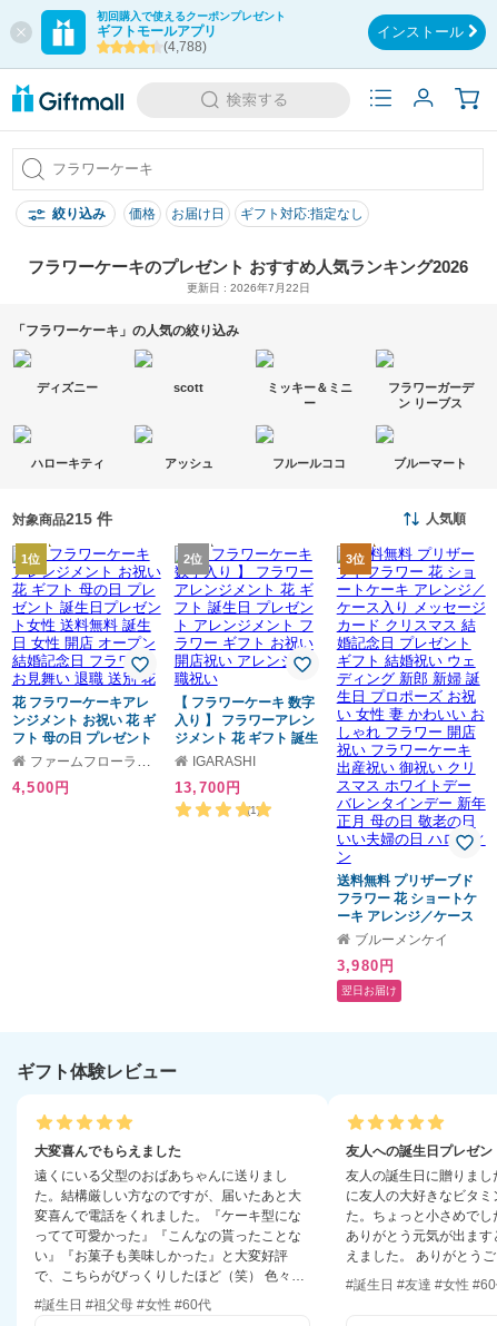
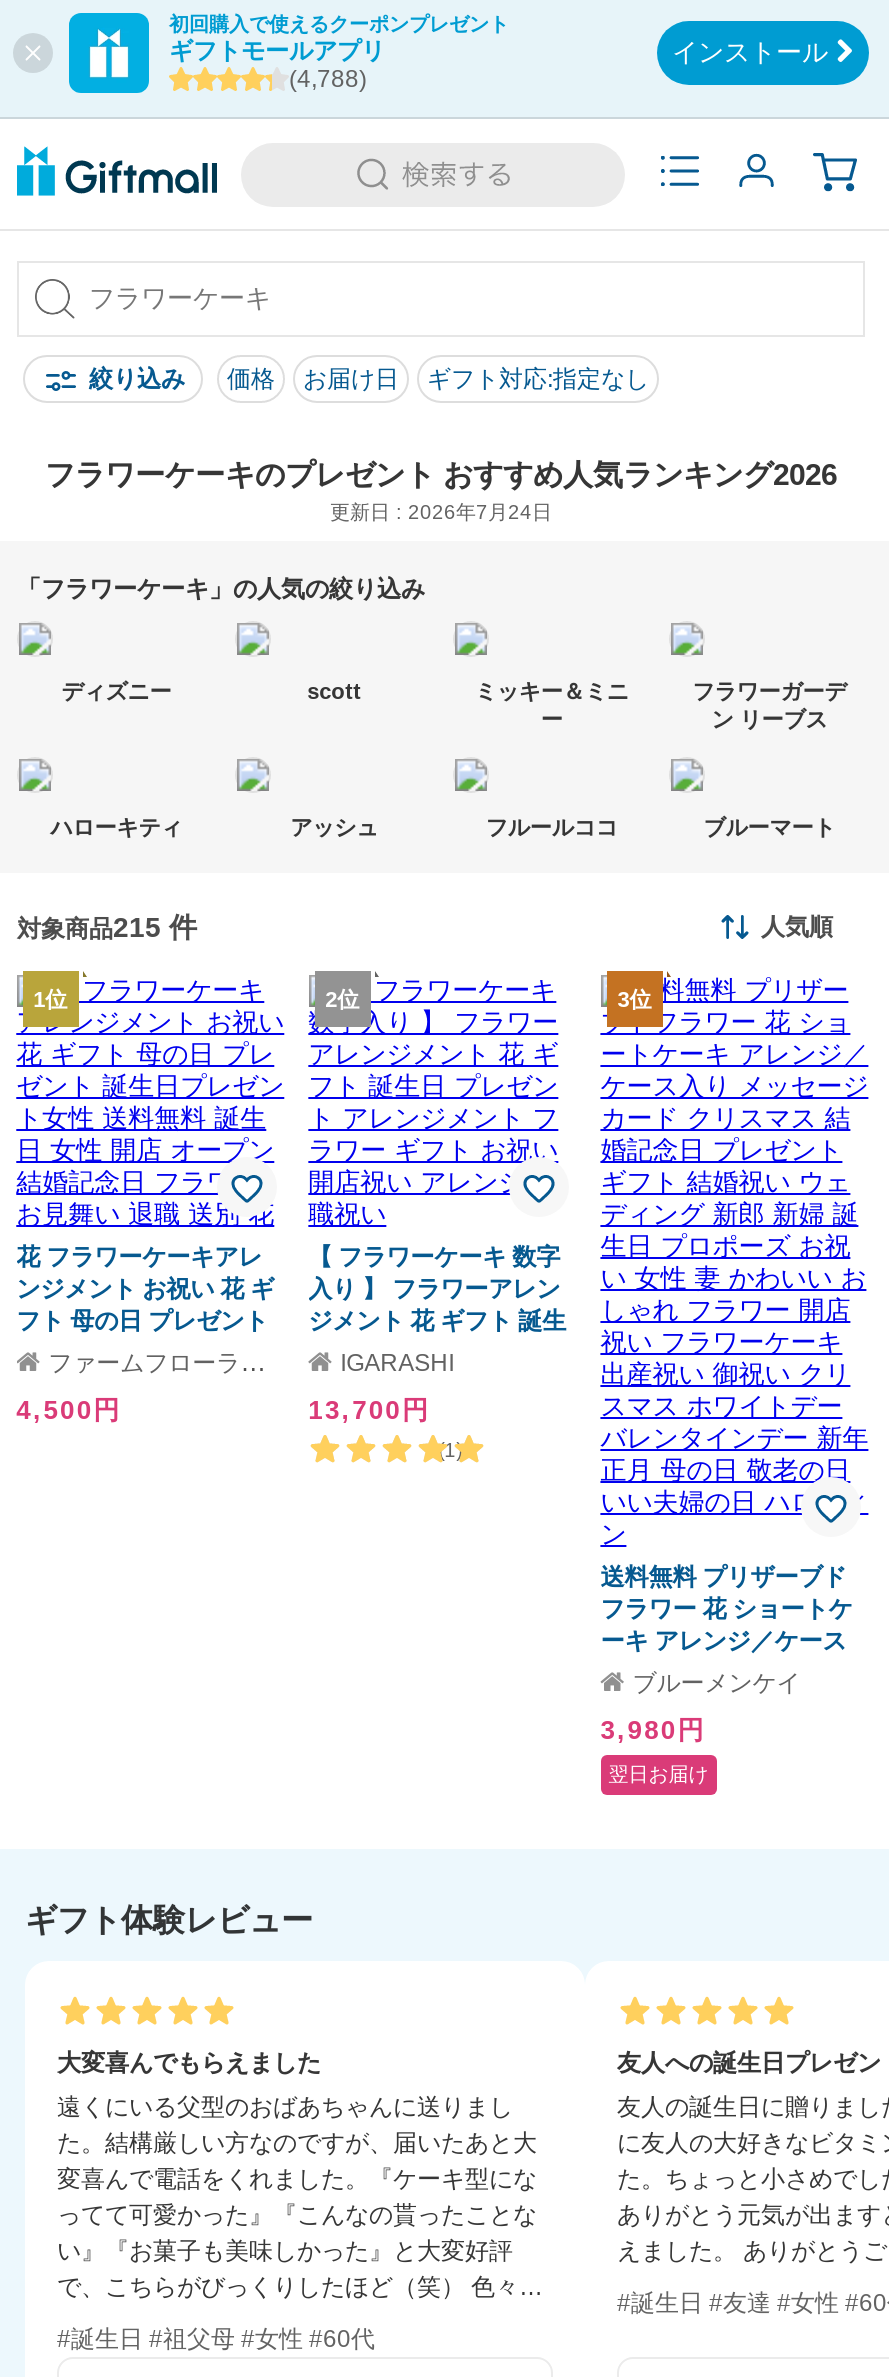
- 更新日 : 2026年7月22日
+ 更新日 : 2026年7月24日
